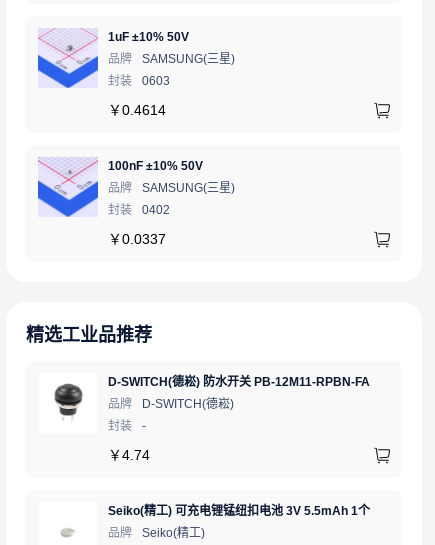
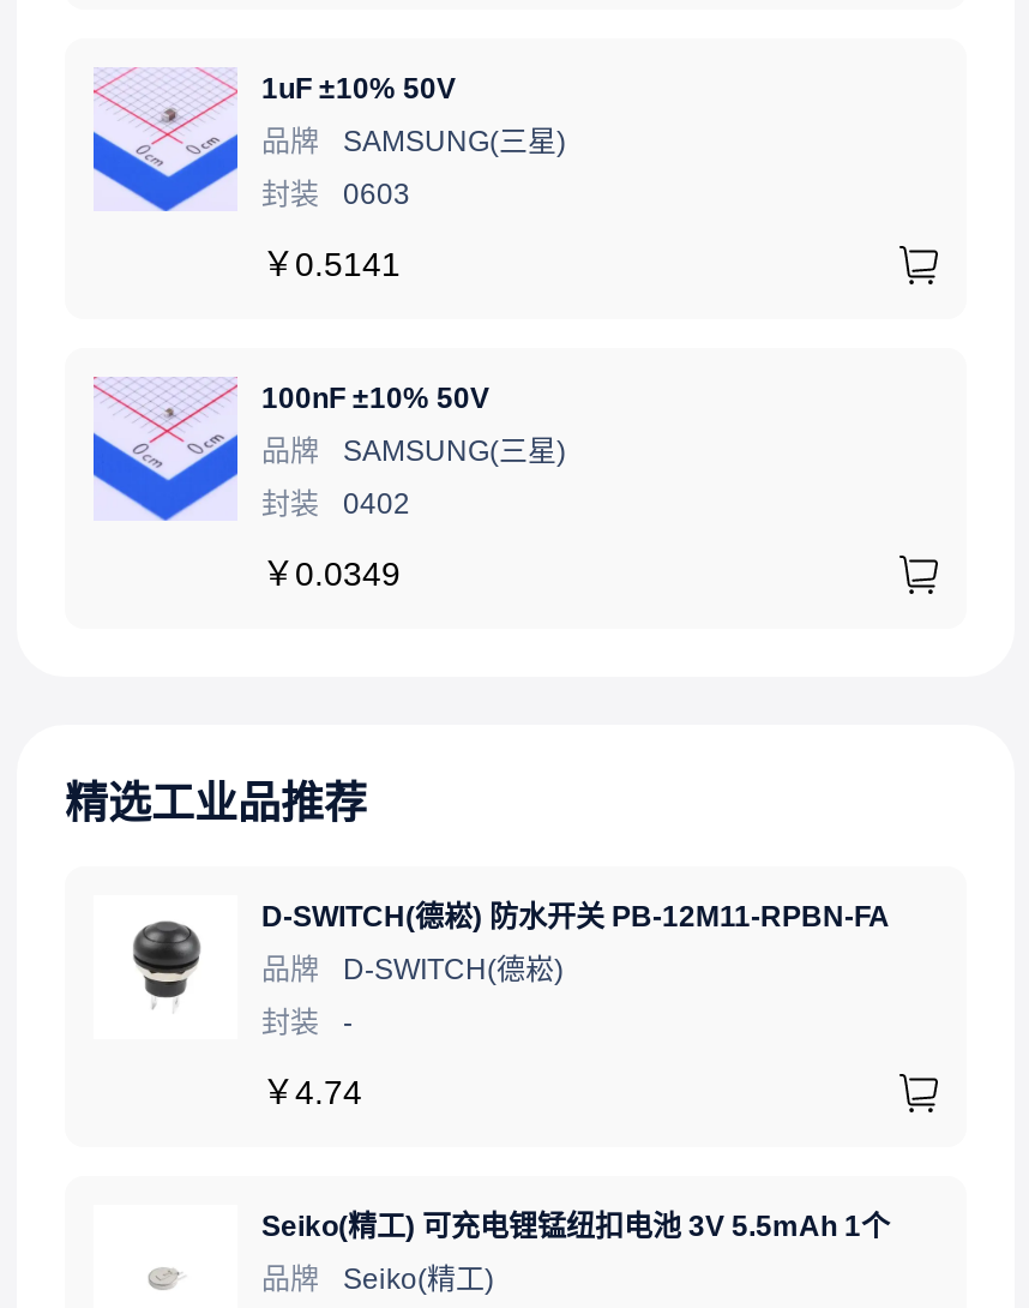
- ￥0.4614
+ ￥0.5141

- ￥0.0337
+ ￥0.0349
